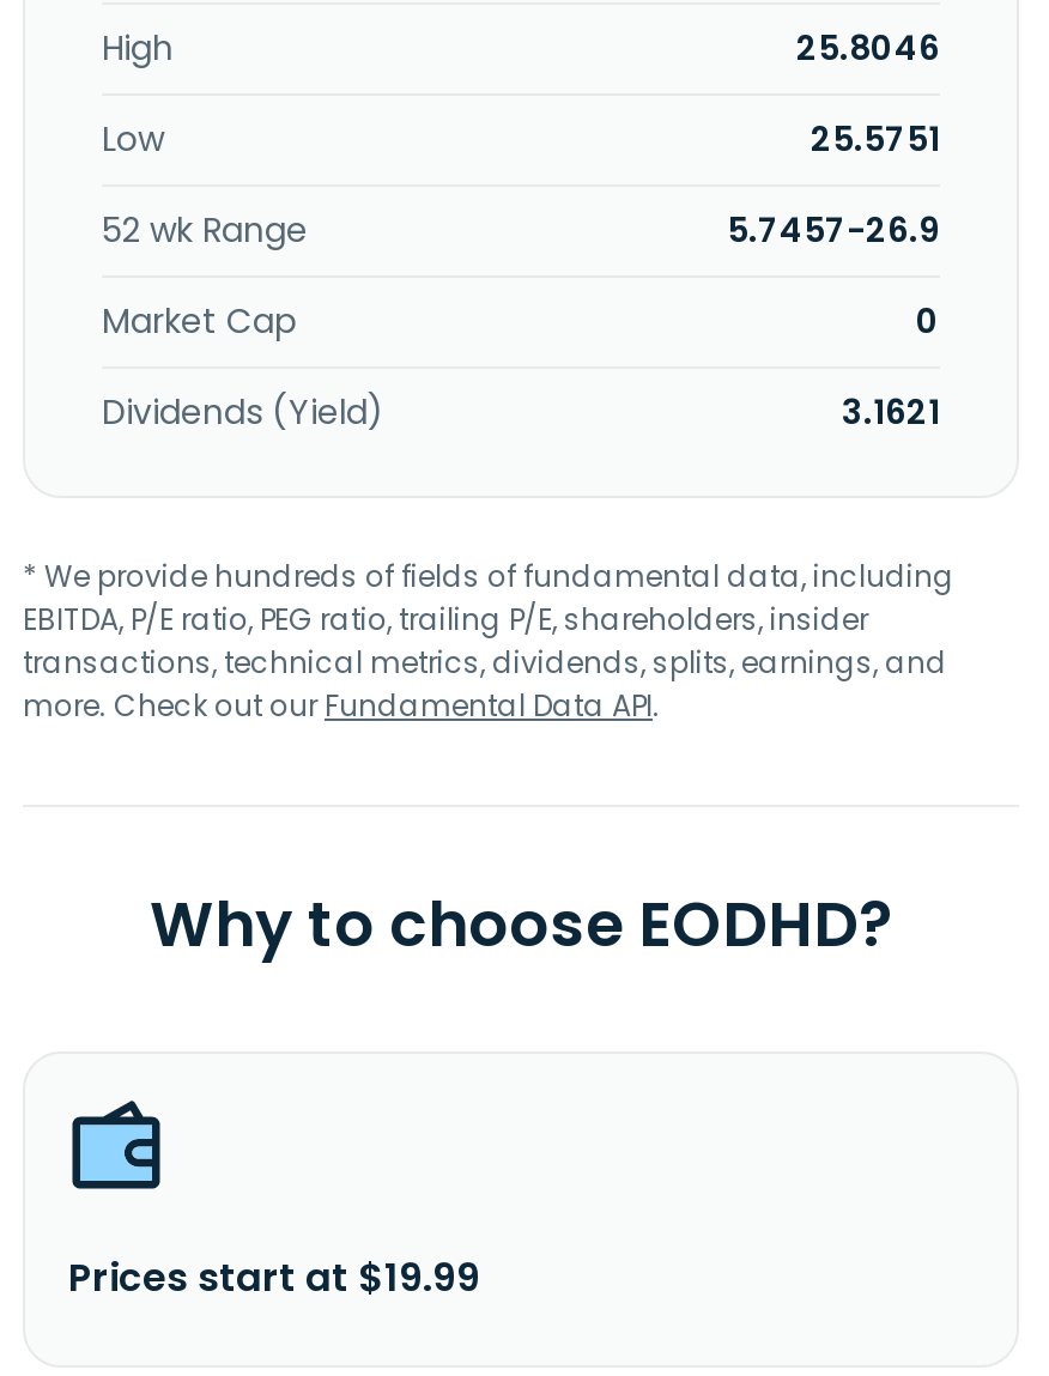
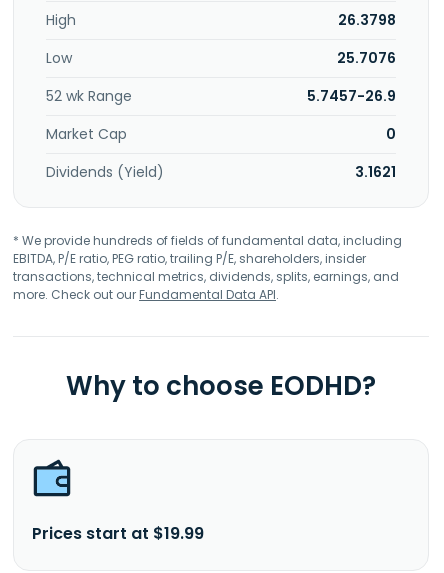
- 25.8046
+ 26.3798

- 25.5751
+ 25.7076
